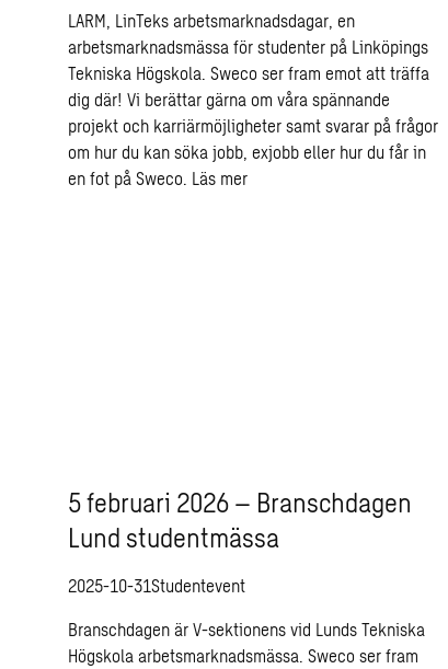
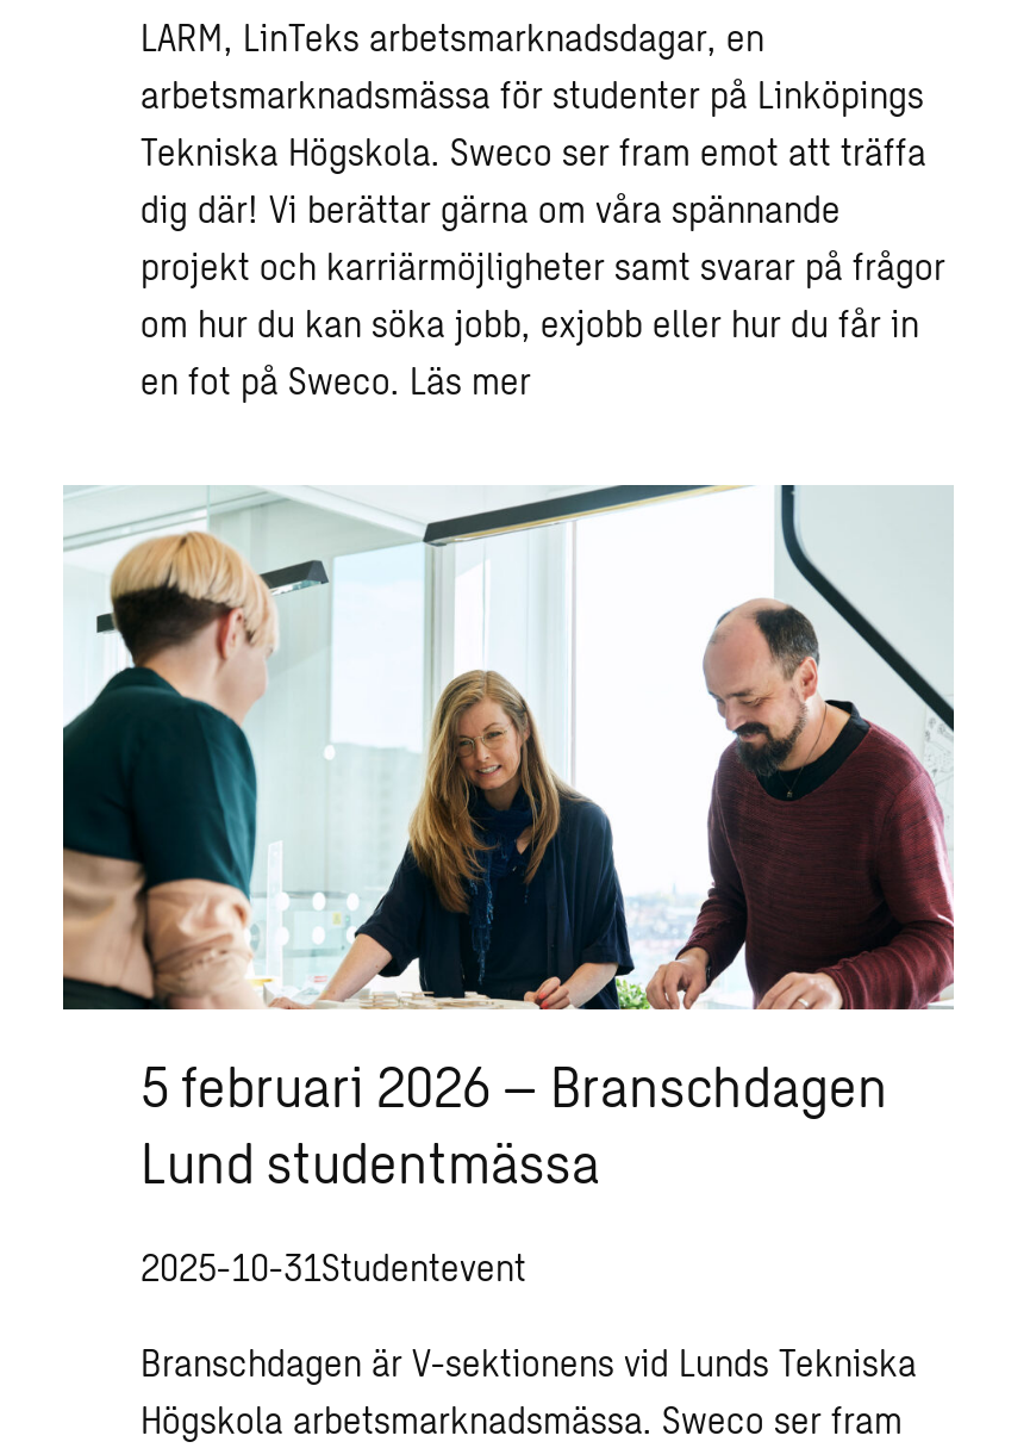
+ [image]
